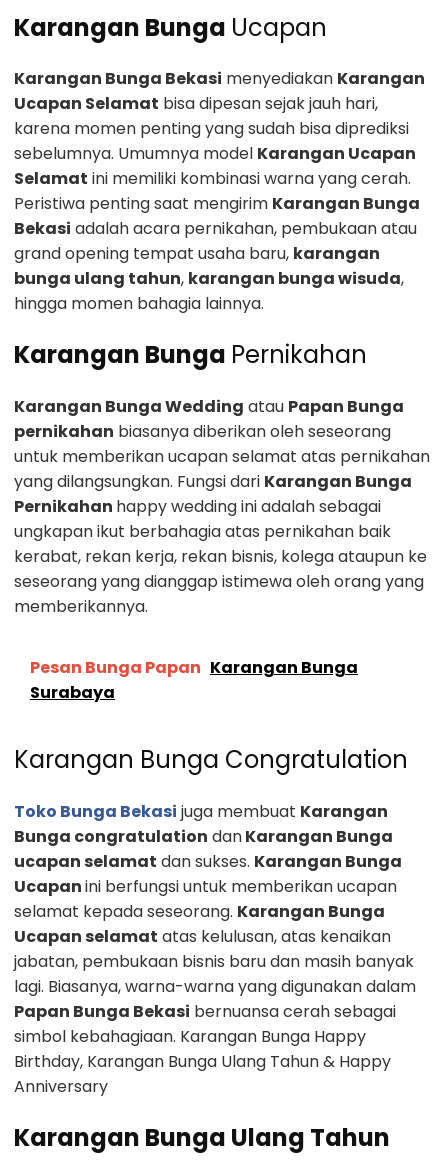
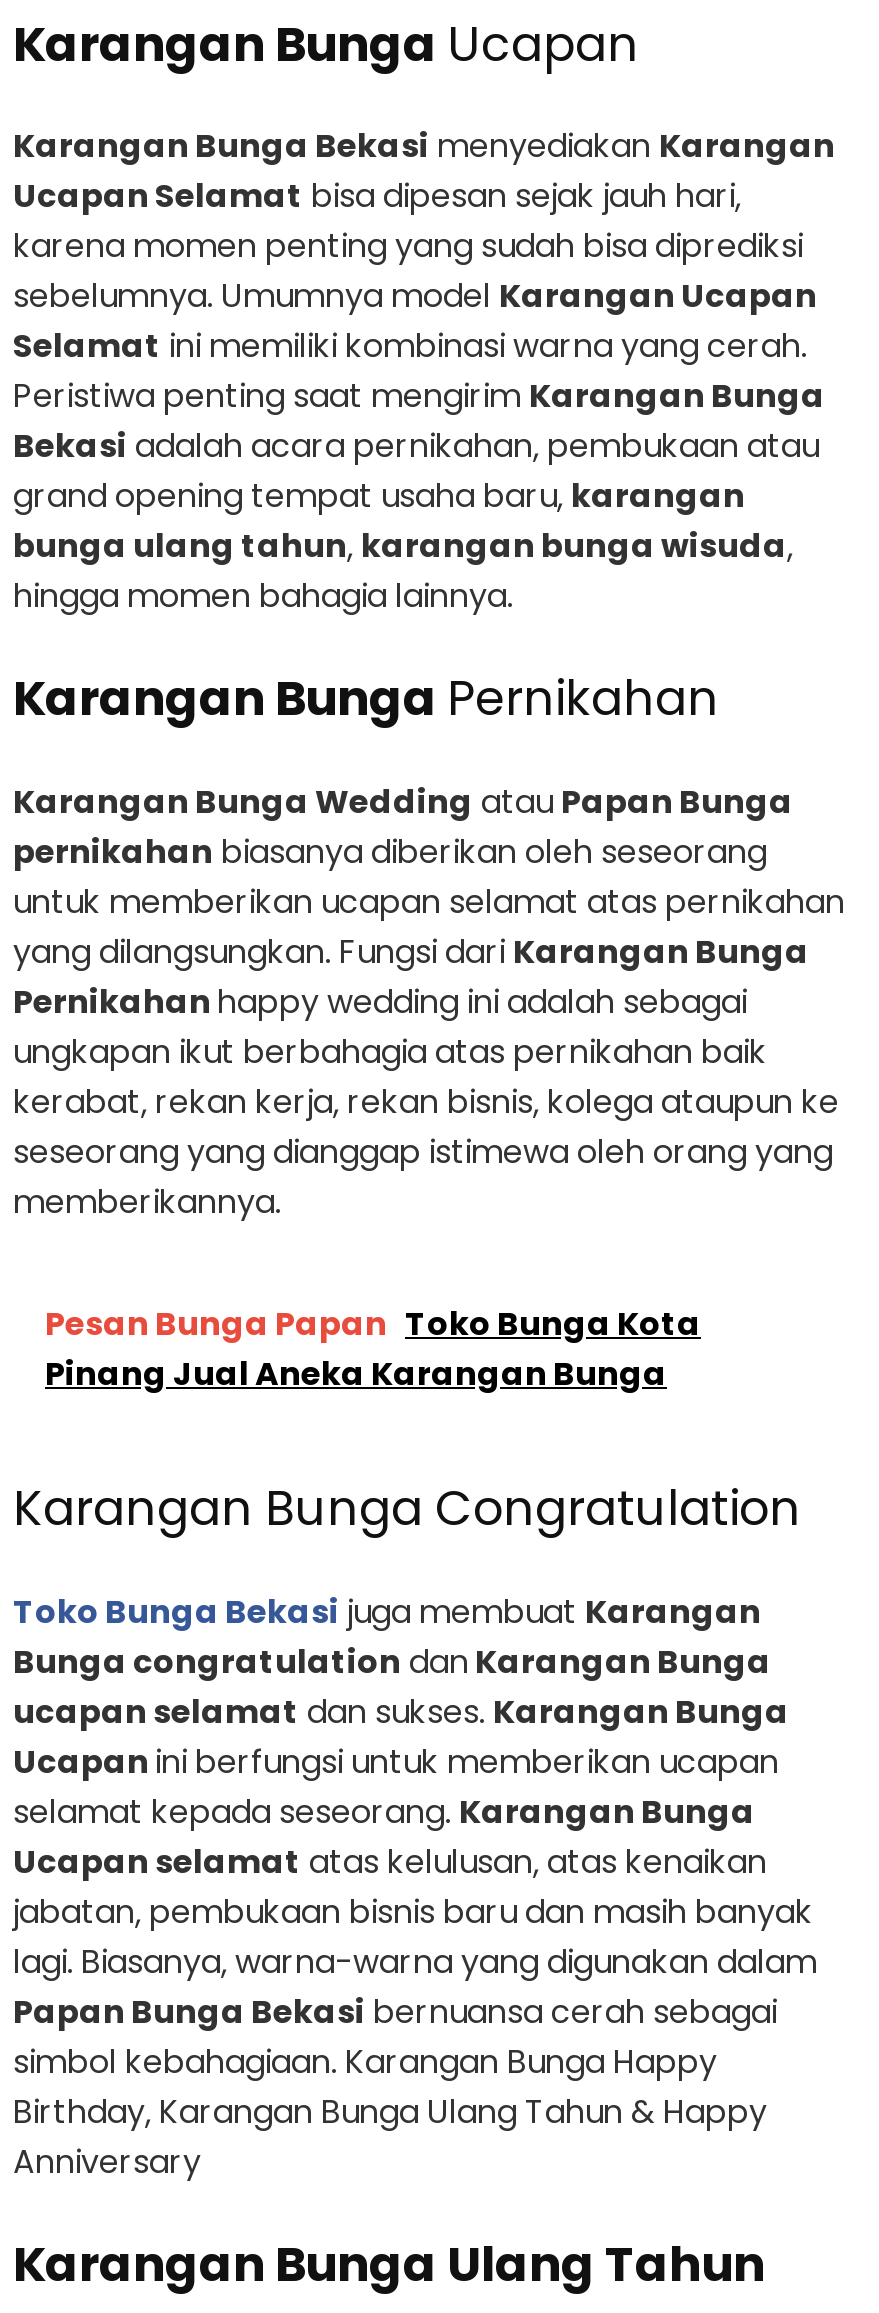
- Pesan Bunga Papan Karangan Bunga
- Surabaya
+ Pesan Bunga Papan Toko Bunga Kota
+ Pinang Jual Aneka Karangan Bunga
